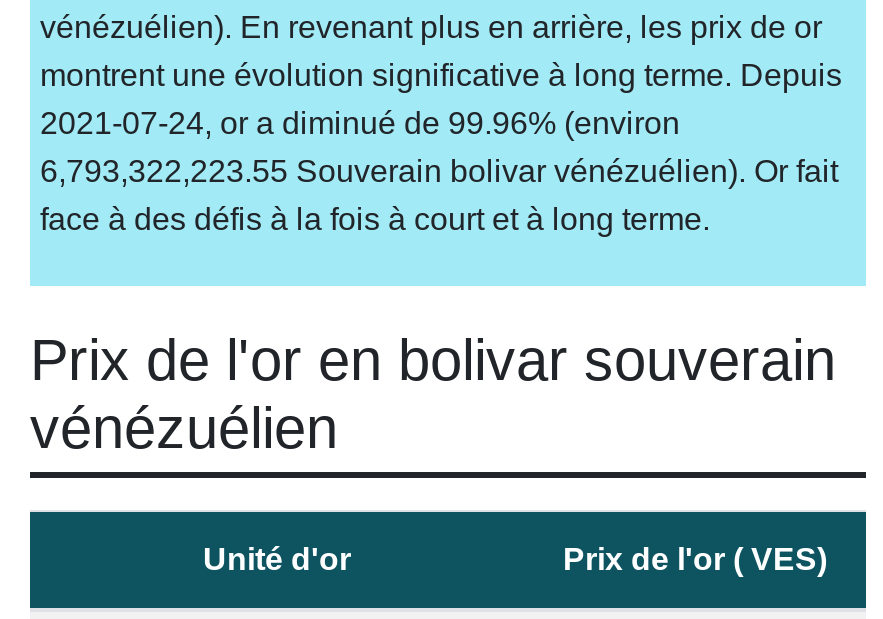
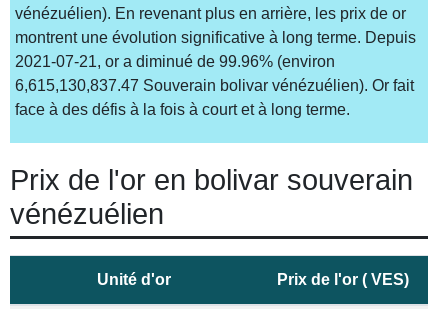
- 2021-07-24, or a diminué de 99.96% (environ
+ 2021-07-21, or a diminué de 99.96% (environ

- 6,793,322,223.55 Souverain bolivar vénézuélien). Or fait
+ 6,615,130,837.47 Souverain bolivar vénézuélien). Or fait
